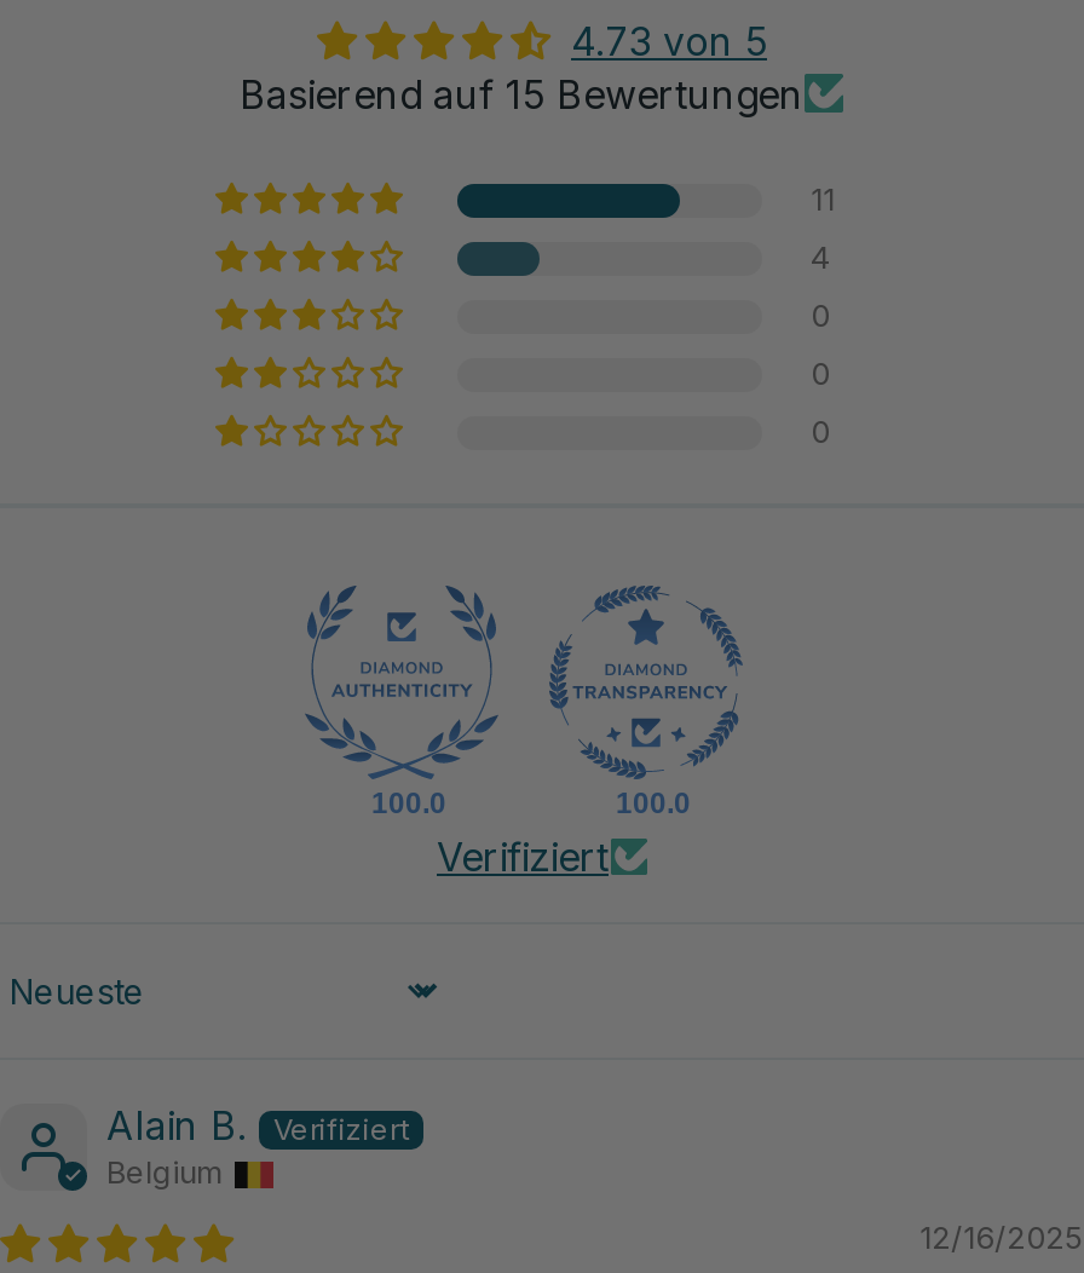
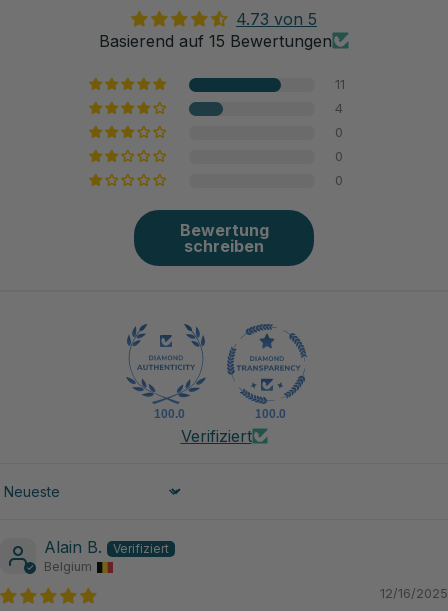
+ Bewertung
+ schreiben
